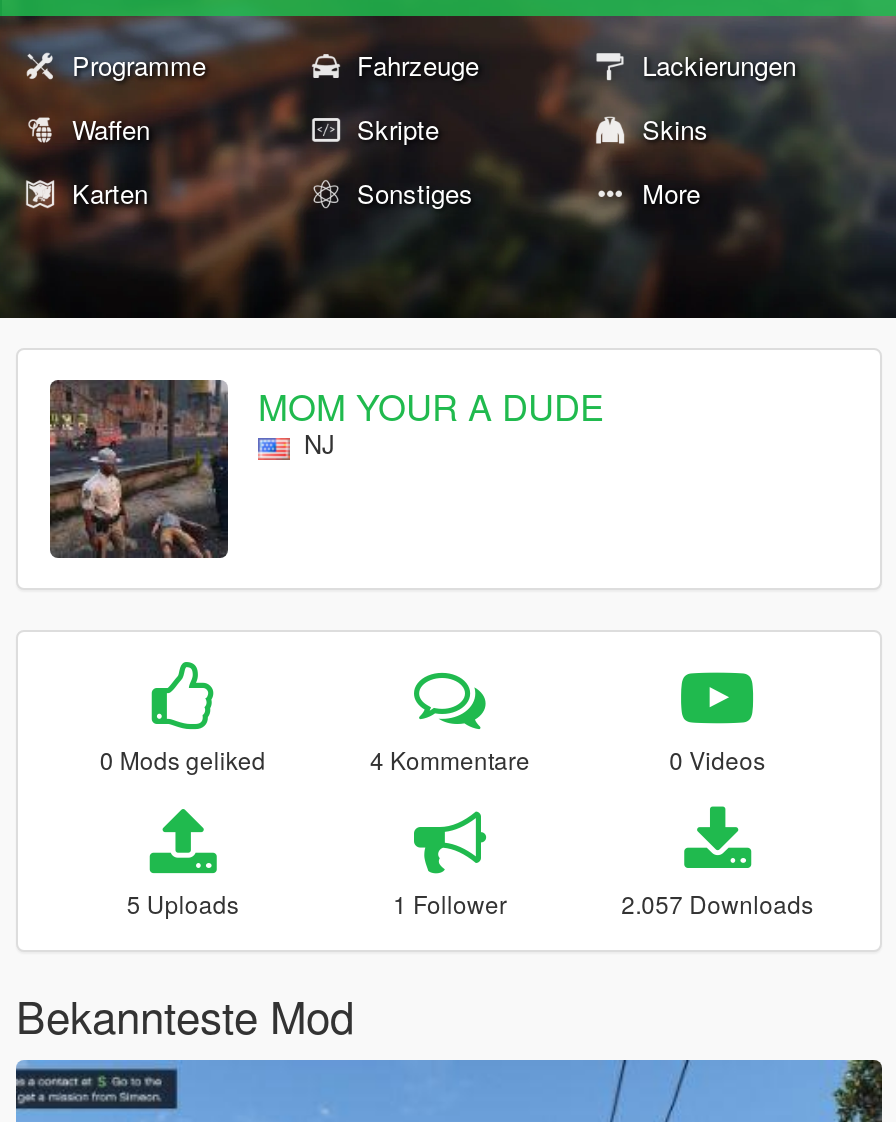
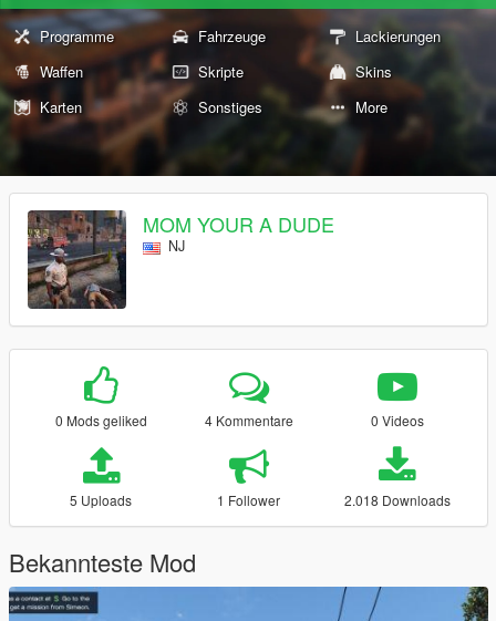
- 2.057 Downloads
+ 2.018 Downloads
